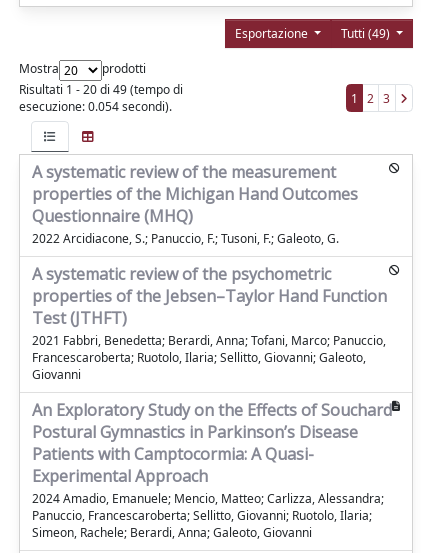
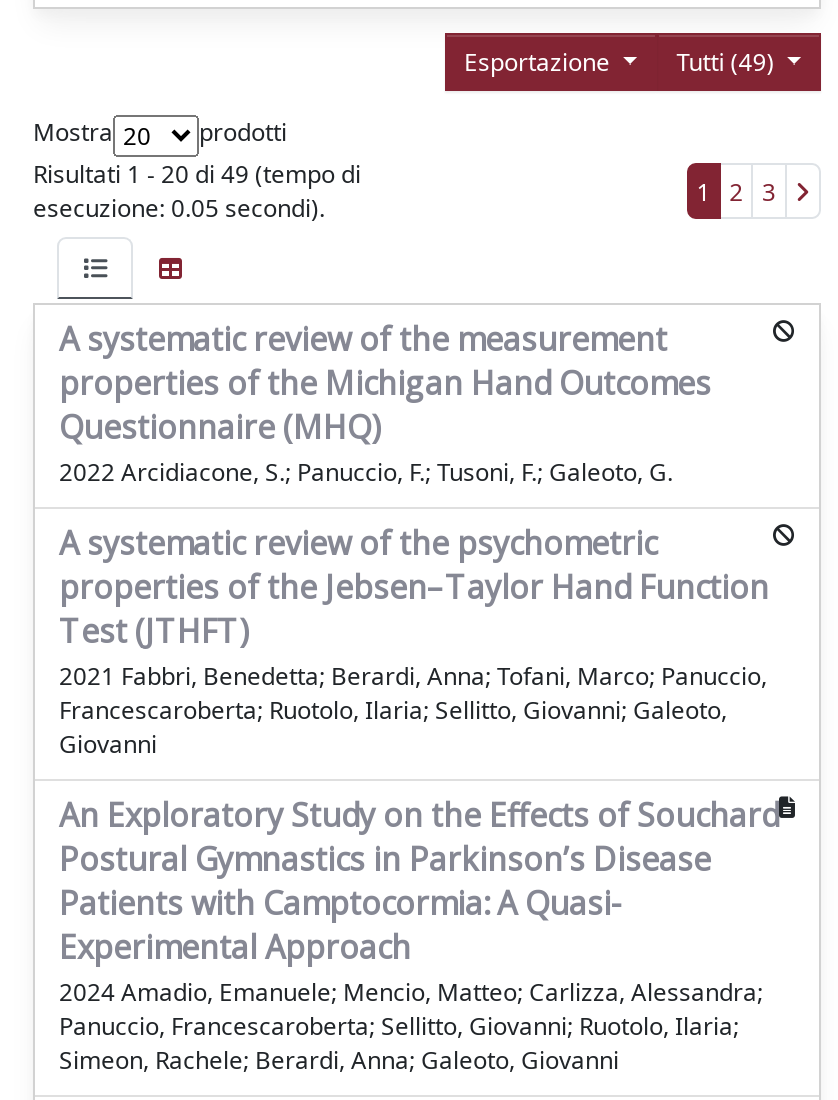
- esecuzione: 0.054 secondi).
+ esecuzione: 0.05 secondi).
